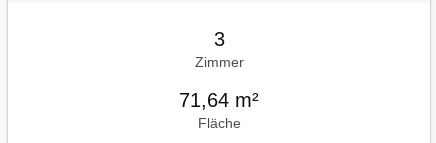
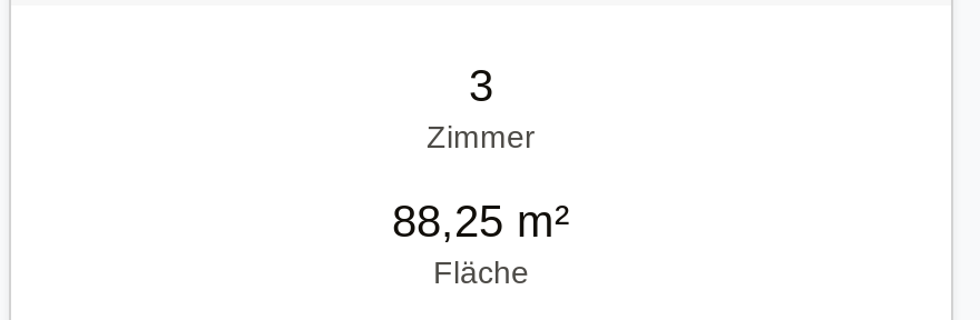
- 71,64 m²
+ 88,25 m²
